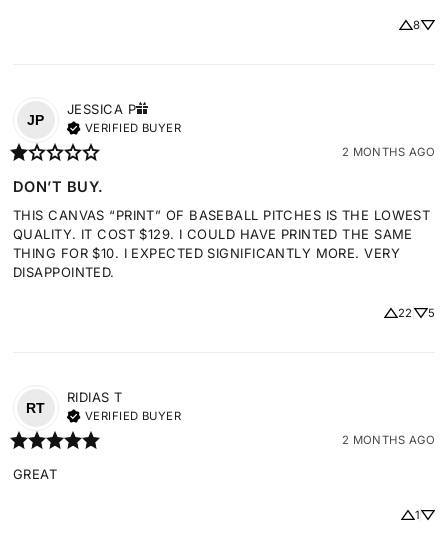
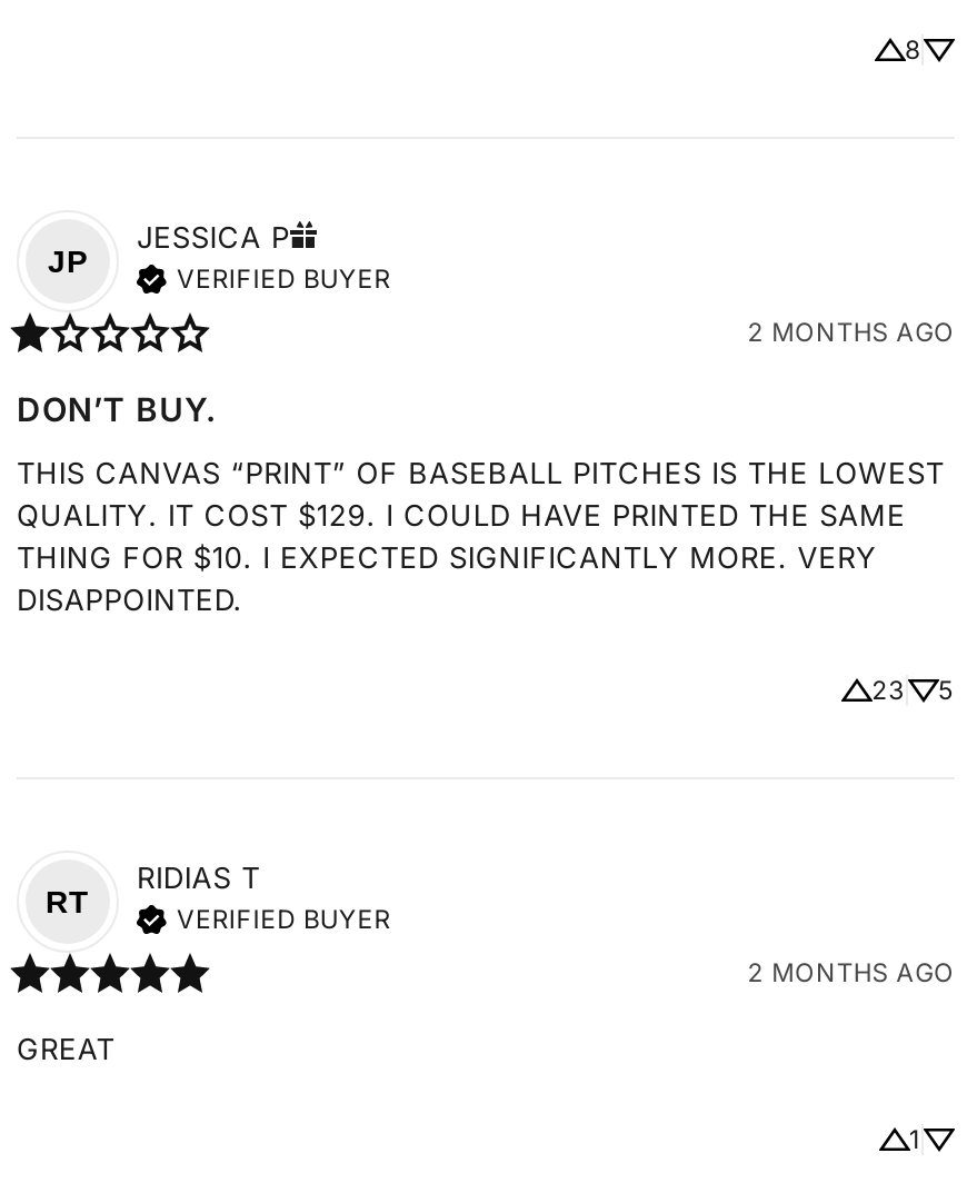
- 22 5
+ 23 5
